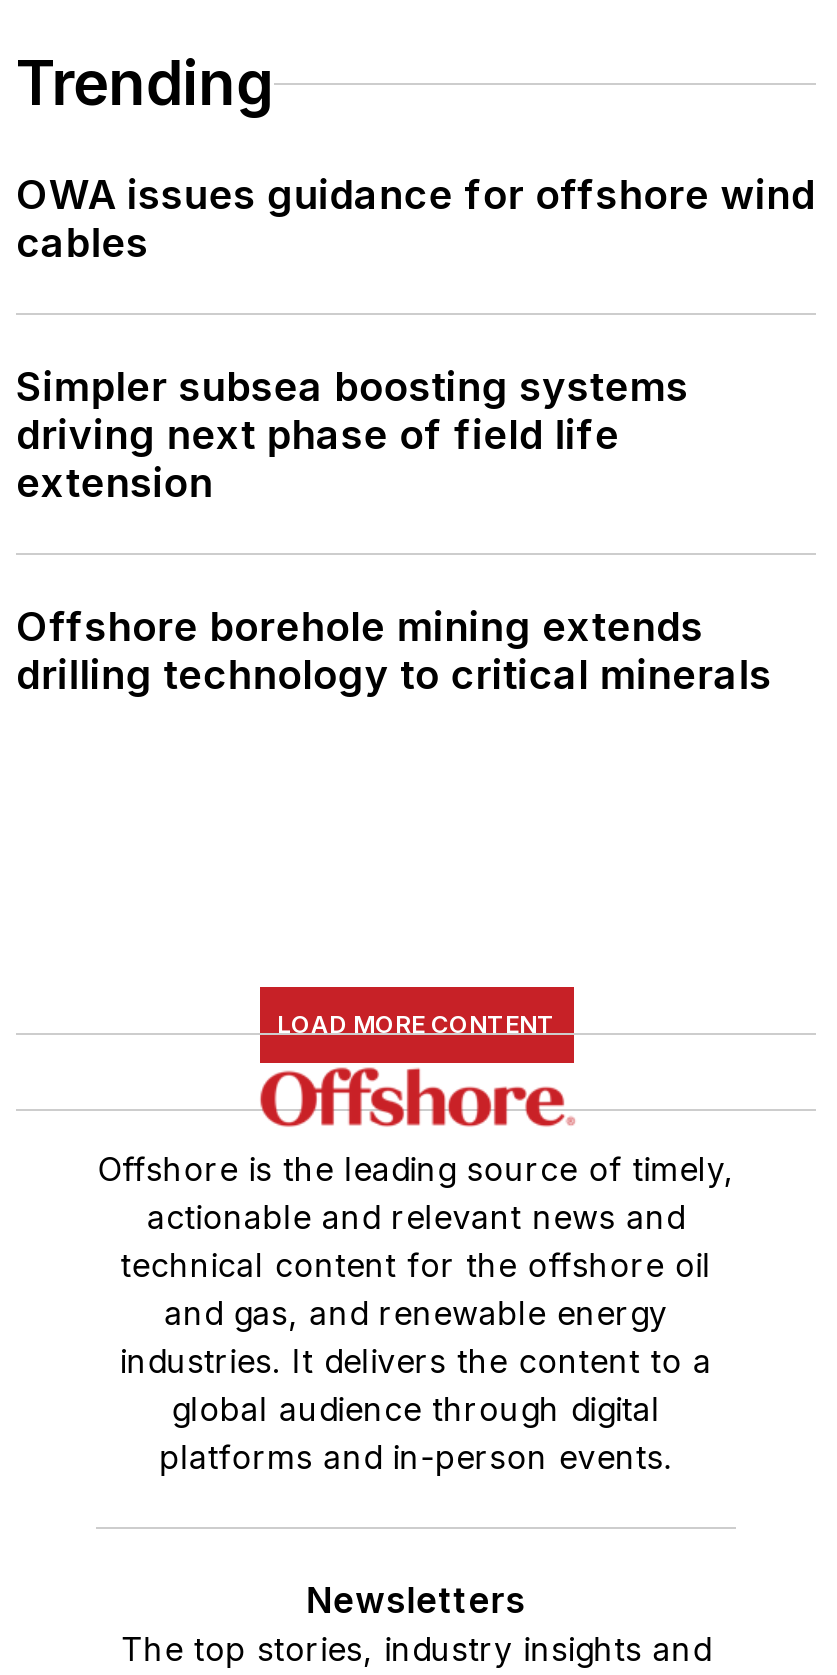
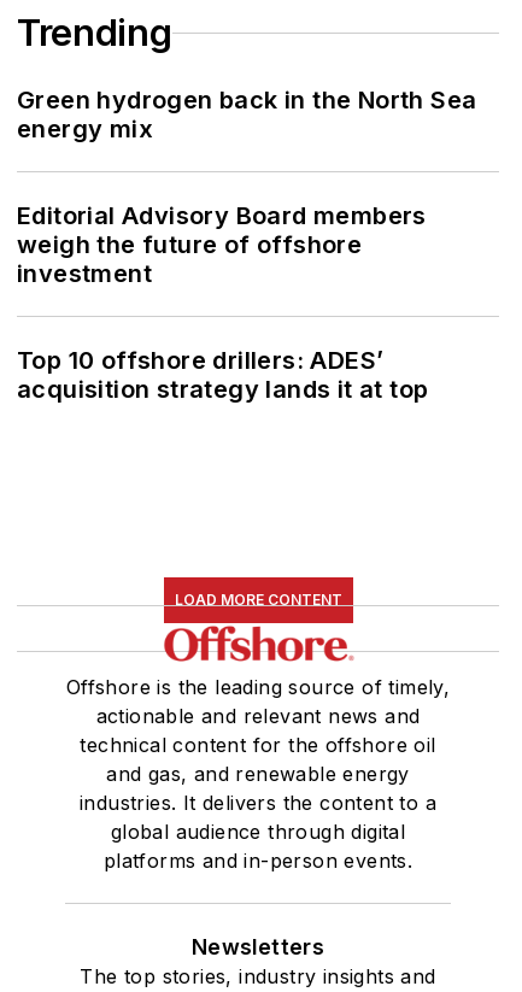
- OWA issues guidance for offshore wind
- cables
+ Green hydrogen back in the North Sea
+ energy mix

- Simpler subsea boosting systems
- driving next phase of field life
- extension
+ Editorial Advisory Board members
+ weigh the future of offshore
+ investment

- Offshore borehole mining extends
- drilling technology to critical minerals
+ Top 10 offshore drillers: ADES’
+ acquisition strategy lands it at top
